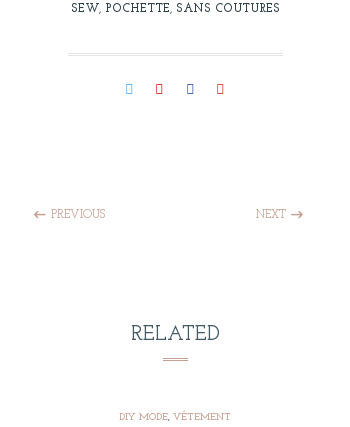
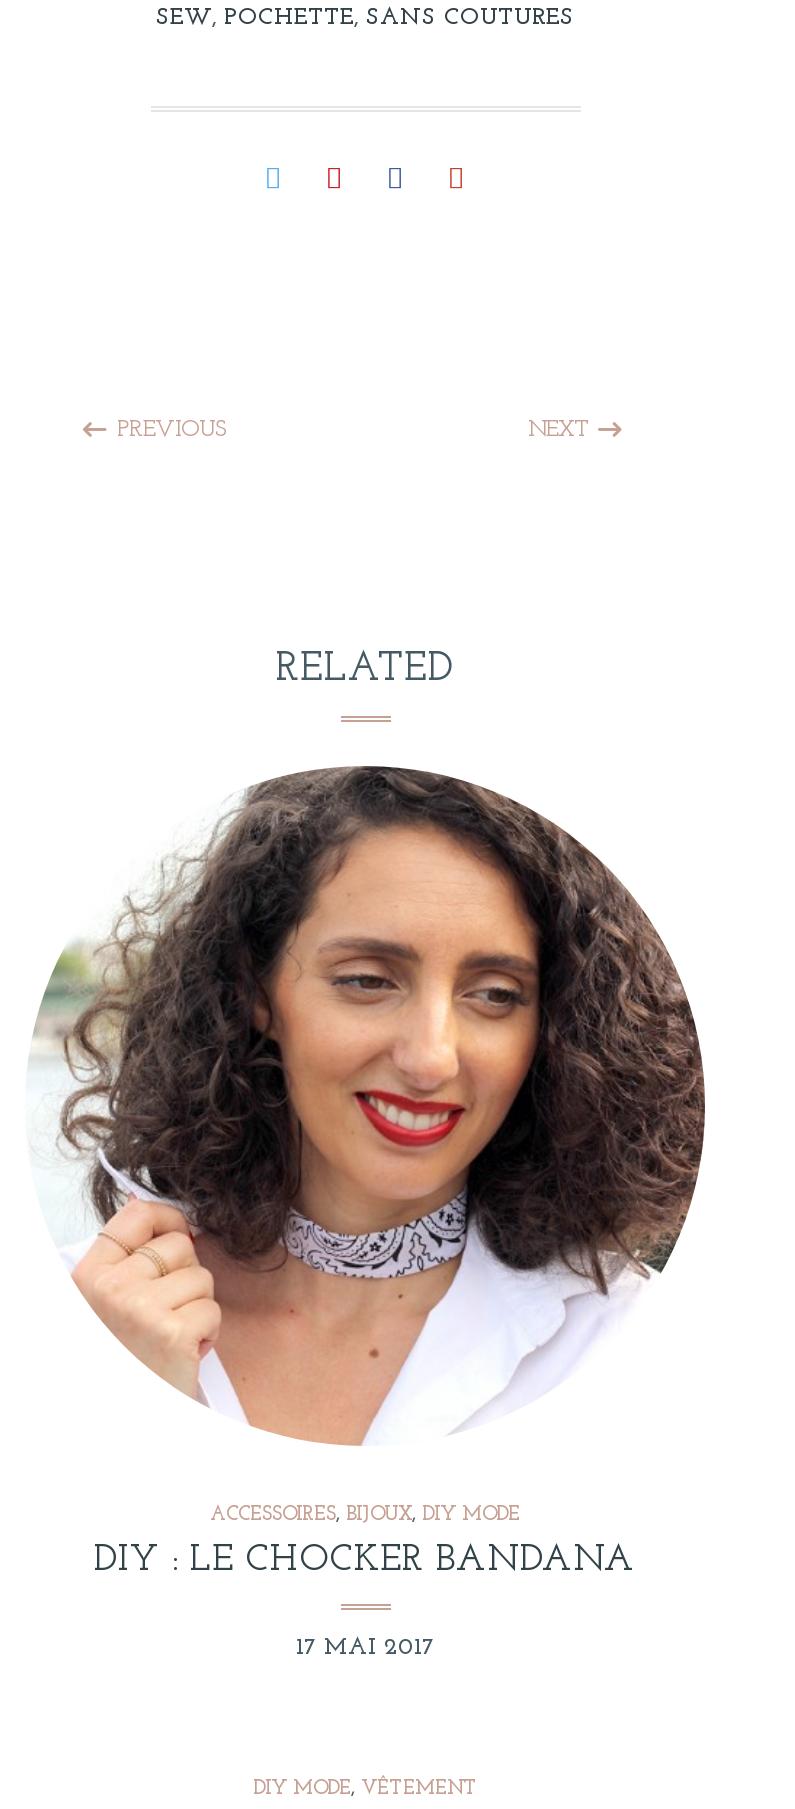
+ [image]
+ ACCESSOIRES, BIJOUX, DIY MODE
+ DIY : LE CHOCKER BANDANA
+ 17 MAI 2017
